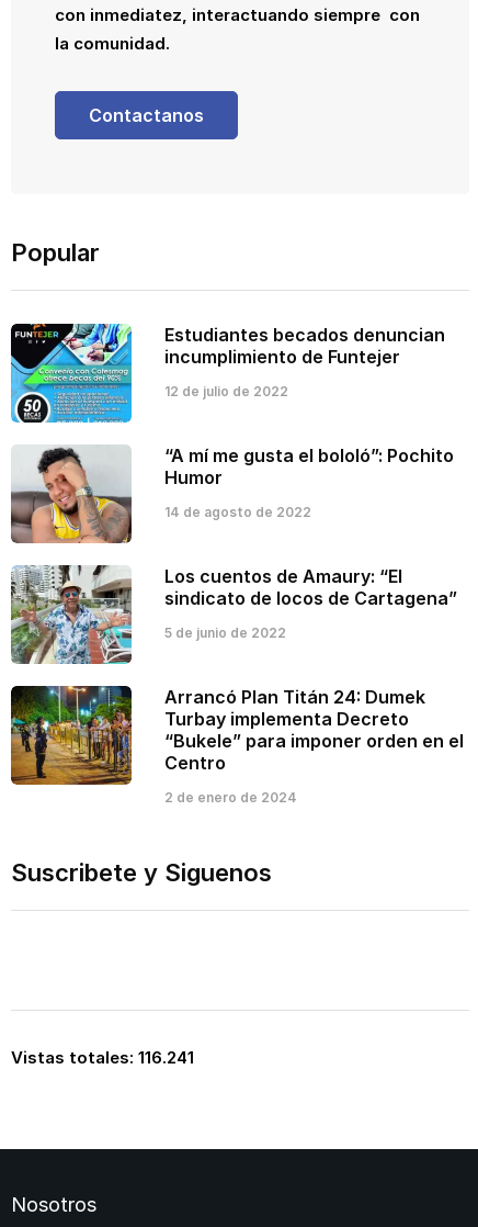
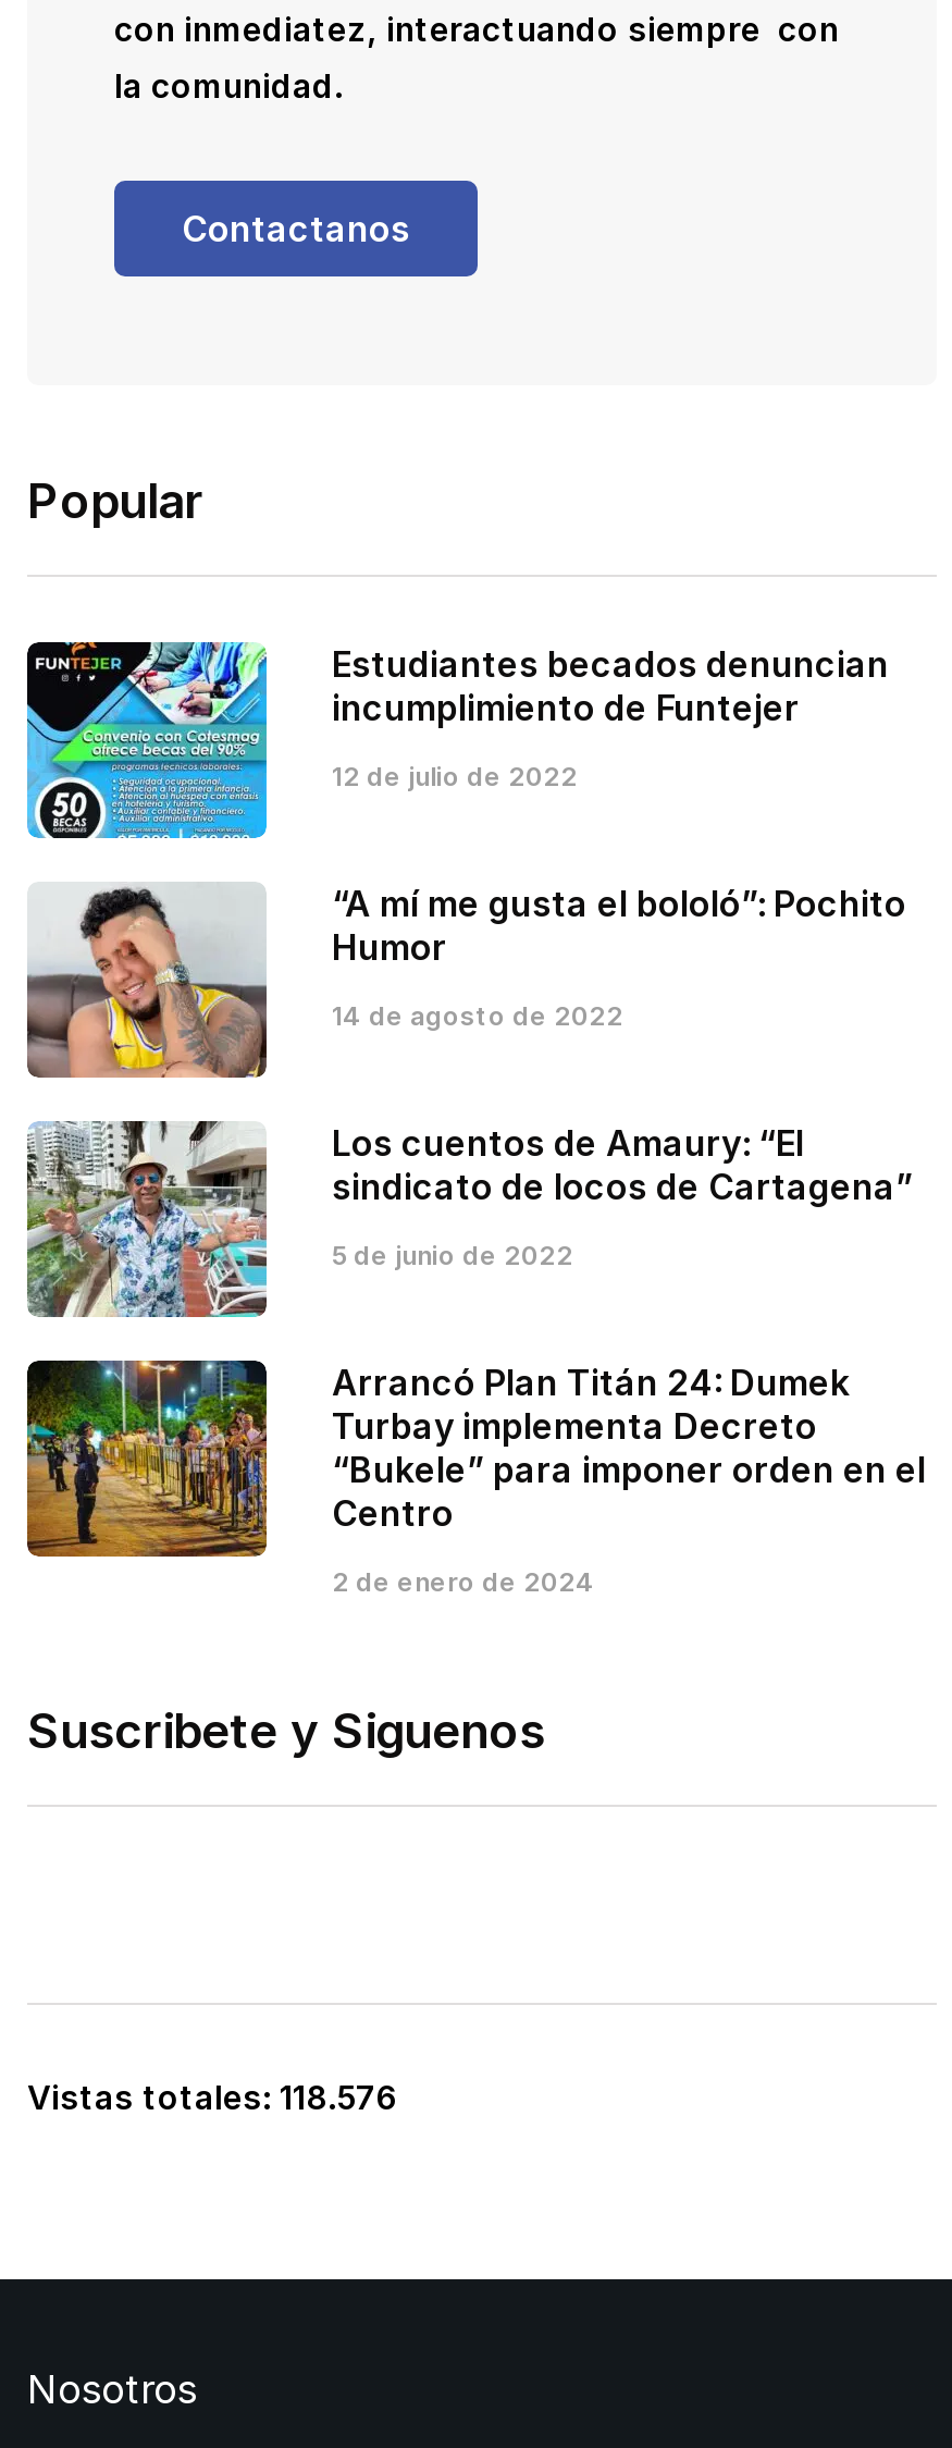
- Vistas totales: 116.241
+ Vistas totales: 118.576
